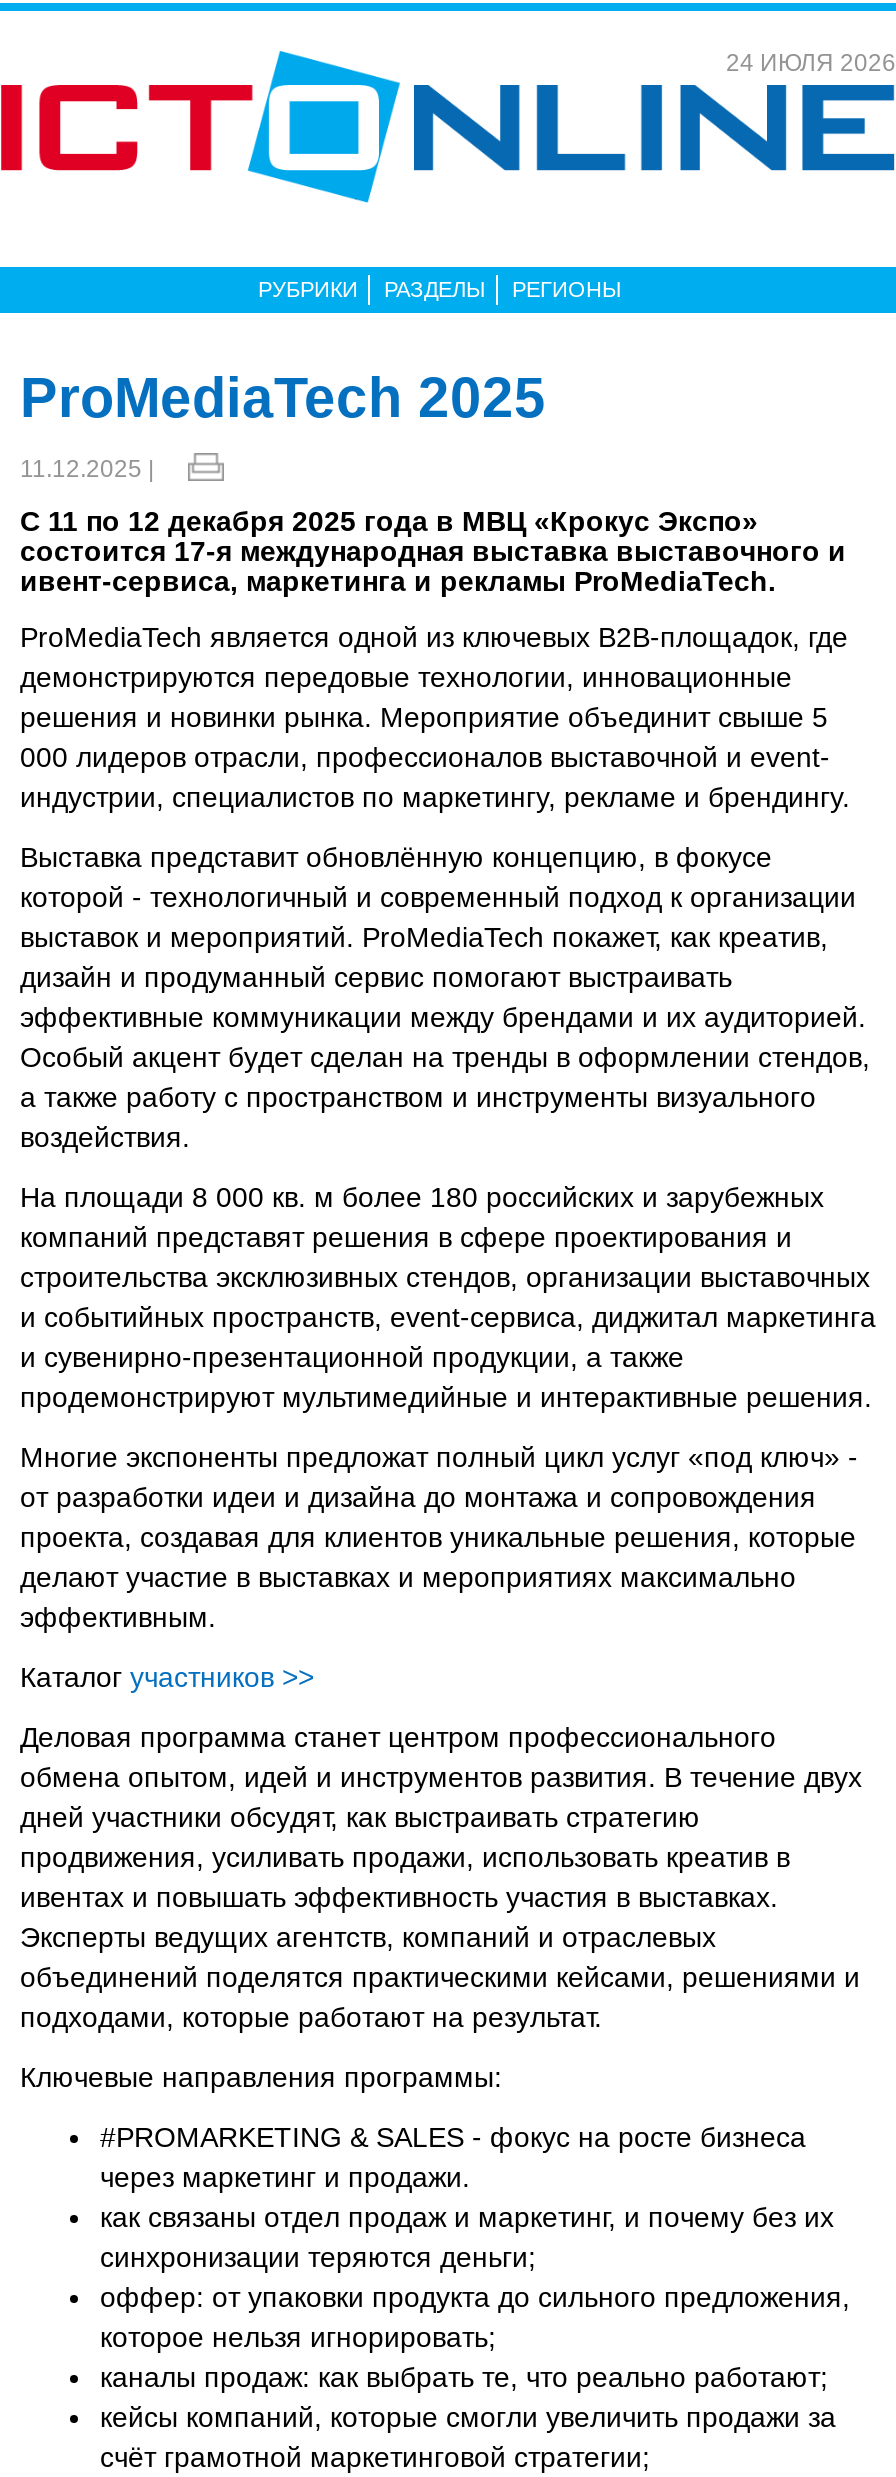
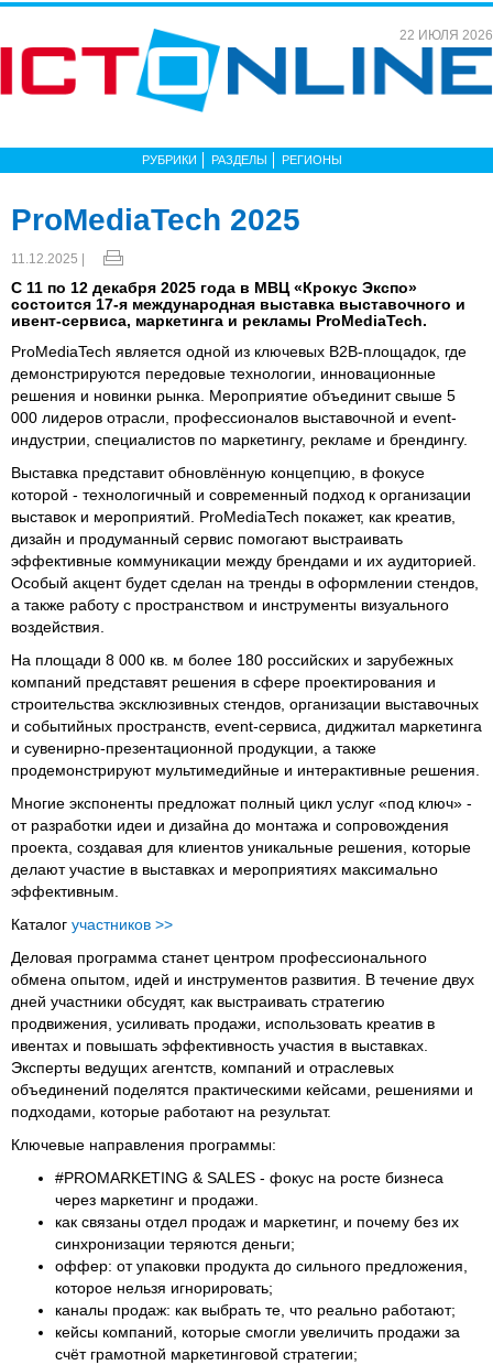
- 24 ИЮЛЯ 2026
+ 22 ИЮЛЯ 2026
